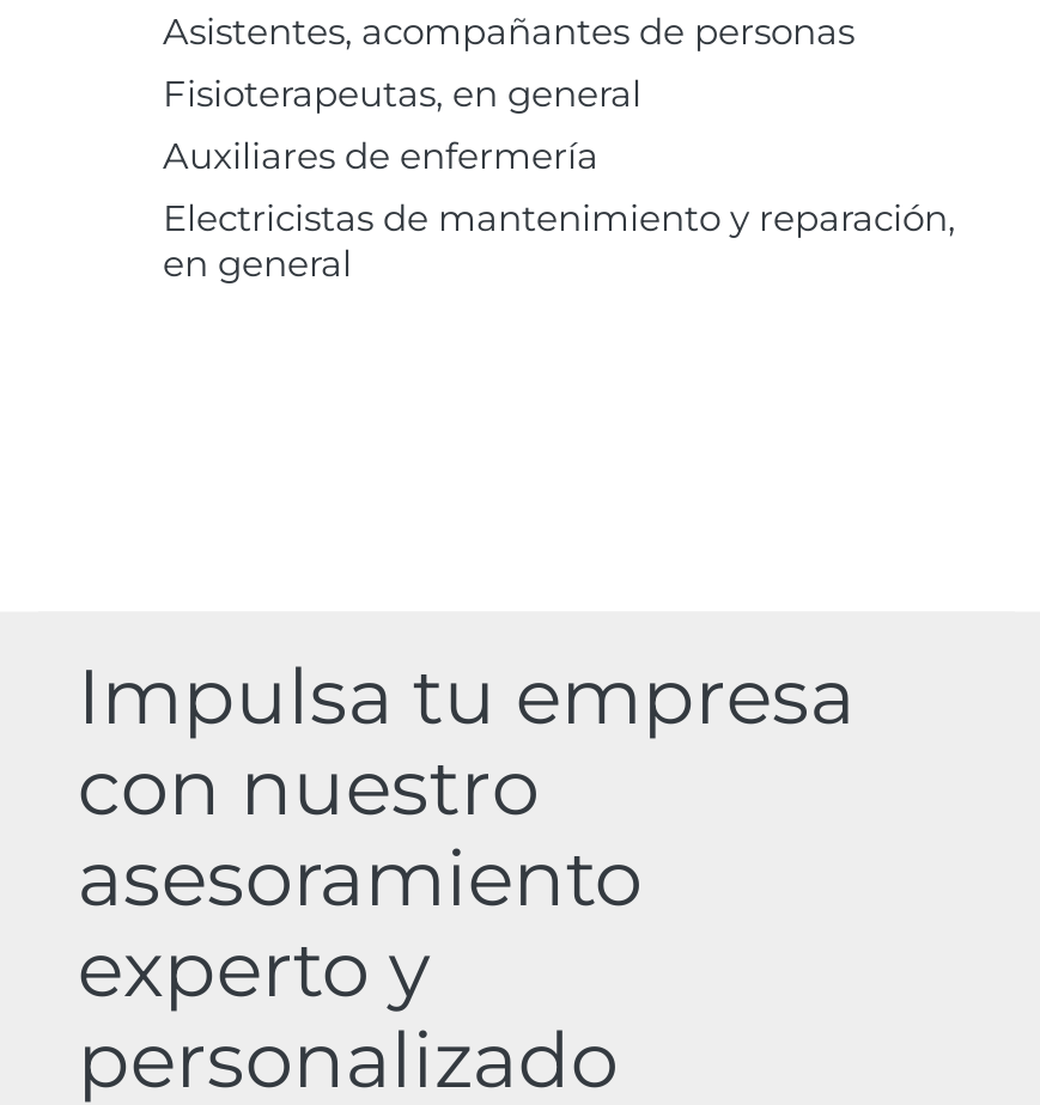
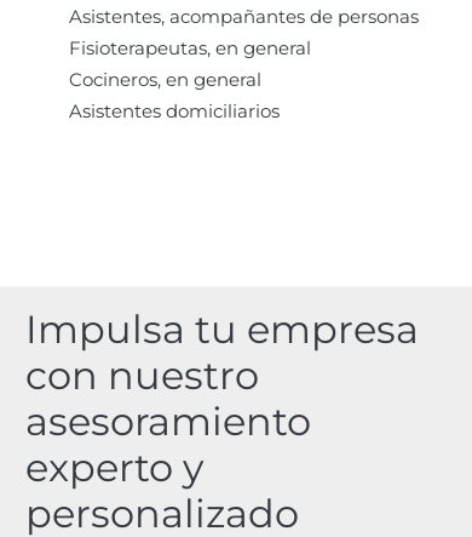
- Auxiliares de enfermería
- Electricistas de mantenimiento y reparación,
- en general
+ Cocineros, en general
+ Asistentes domiciliarios
